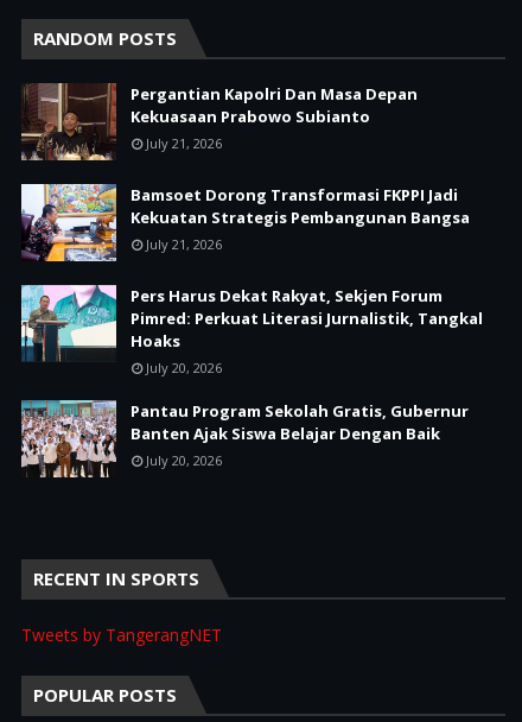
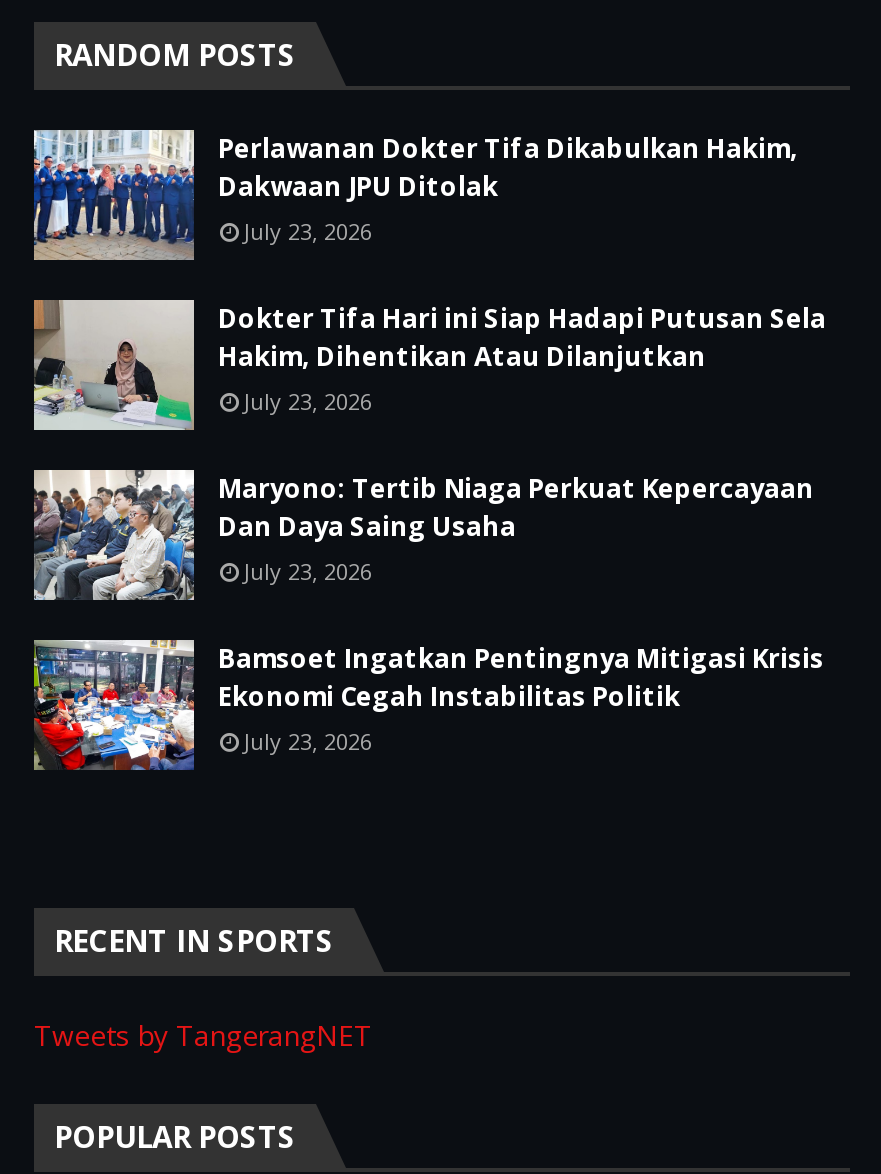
- [image]
- Pergantian Kapolri Dan Masa Depan
- Kekuasaan Prabowo Subianto
- July 21, 2026
+ [image]
+ Perlawanan Dokter Tifa Dikabulkan Hakim,
+ Dakwaan JPU Ditolak
+ July 23, 2026

- [image]
- Bamsoet Dorong Transformasi FKPPI Jadi
- Kekuatan Strategis Pembangunan Bangsa
- July 21, 2026
+ [image]
+ Dokter Tifa Hari ini Siap Hadapi Putusan Sela
+ Hakim, Dihentikan Atau Dilanjutkan
+ July 23, 2026

- [image]
- Pers Harus Dekat Rakyat, Sekjen Forum
- Pimred: Perkuat Literasi Jurnalistik, Tangkal
- Hoaks
- July 20, 2026
+ [image]
+ Maryono: Tertib Niaga Perkuat Kepercayaan
+ Dan Daya Saing Usaha
+ July 23, 2026

- [image]
- Pantau Program Sekolah Gratis, Gubernur
- Banten Ajak Siswa Belajar Dengan Baik
- July 20, 2026
+ [image]
+ Bamsoet Ingatkan Pentingnya Mitigasi Krisis
+ Ekonomi Cegah Instabilitas Politik
+ July 23, 2026
